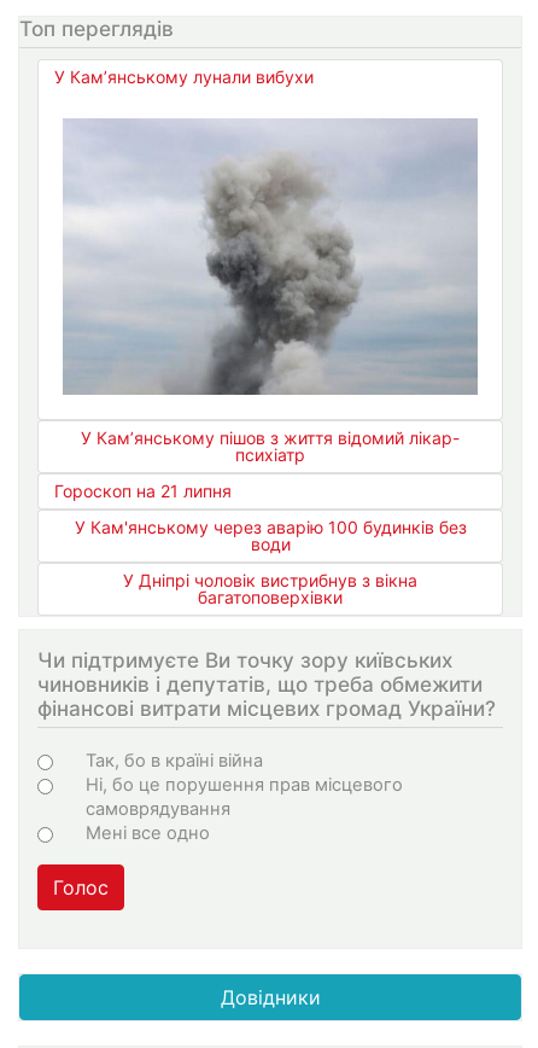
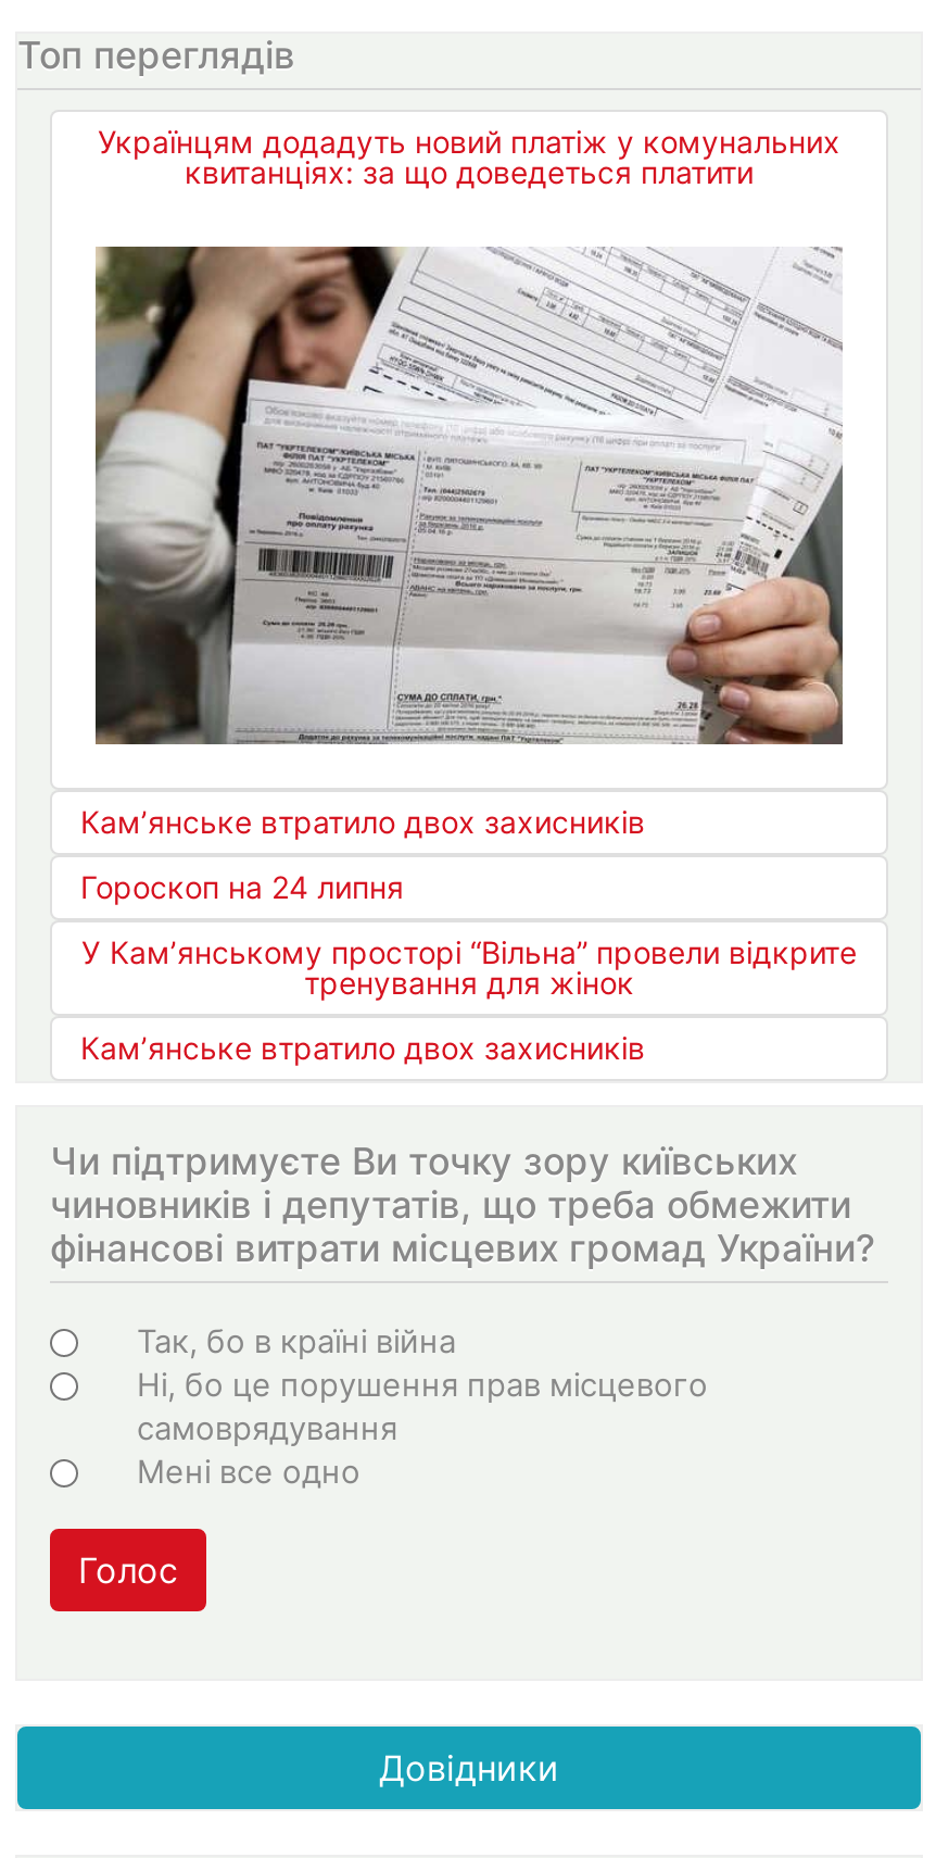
- У Кам’янському лунали вибухи
+ Українцям додадуть новий платіж у комунальних
+ квитанціях: за що доведеться платити

- [image]
- У Кам’янському пішов з життя відомий лікар-
- психіатр
+ [image]
+ Кам’янське втратило двох захисників

- Гороскоп на 21 липня
+ Гороскоп на 24 липня

- У Кам'янському через аварію 100 будинків без
- води
+ У Кам’янському просторі “Вільна” провели відкрите
+ тренування для жінок

- У Дніпрі чоловік вистрибнув з вікна
- багатоповерхівки
+ Кам’янське втратило двох захисників
